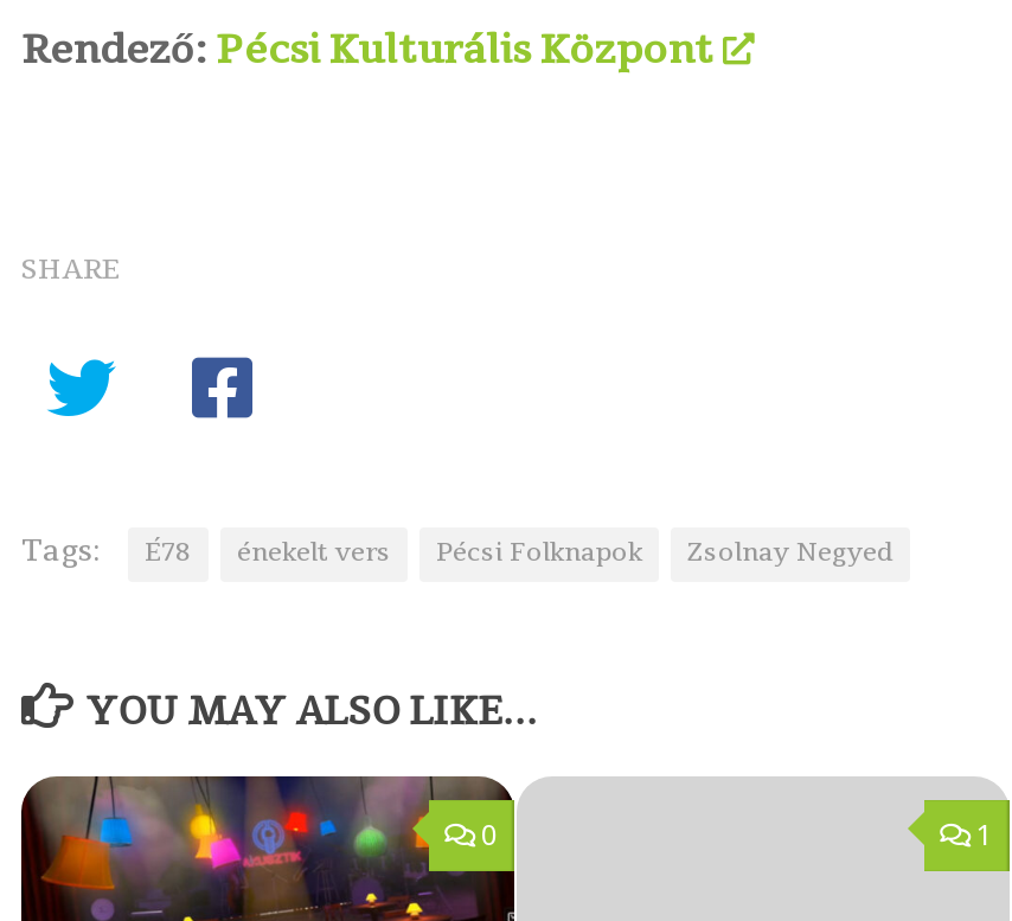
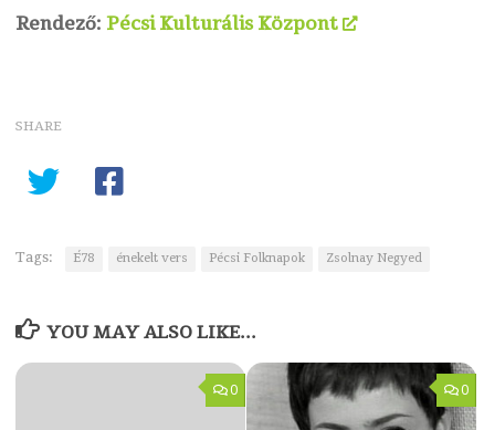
- 1
+ 0
